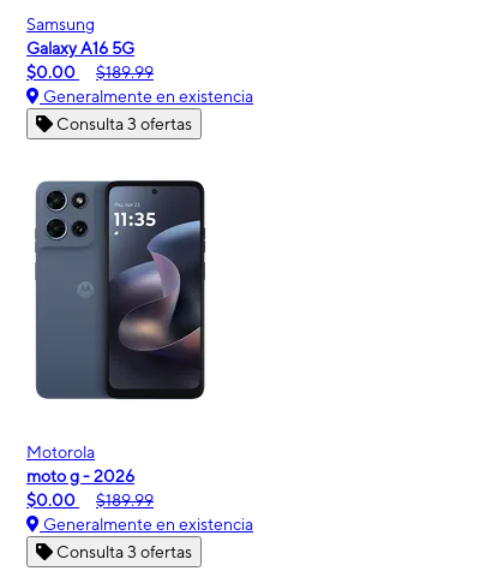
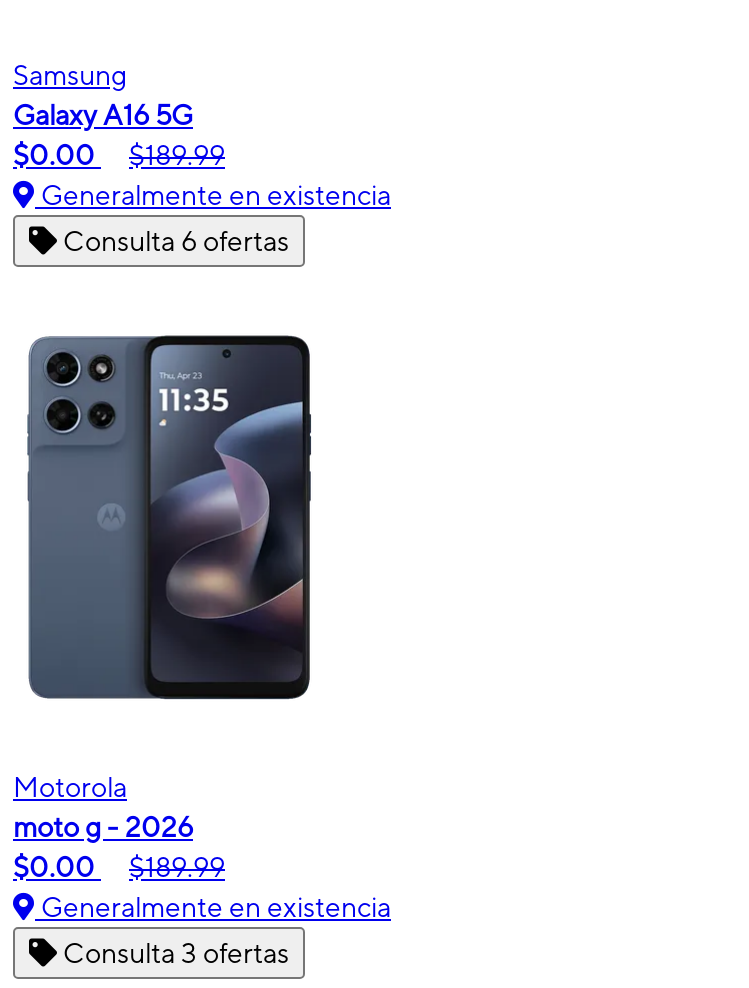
- Consulta 3 ofertas
+ Consulta 6 ofertas
